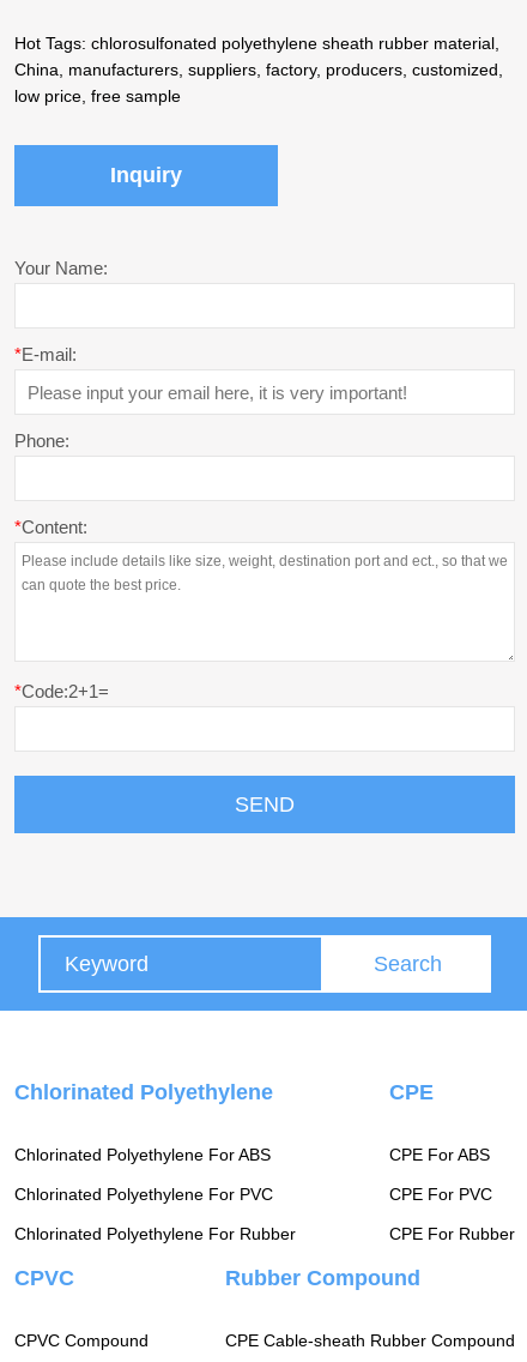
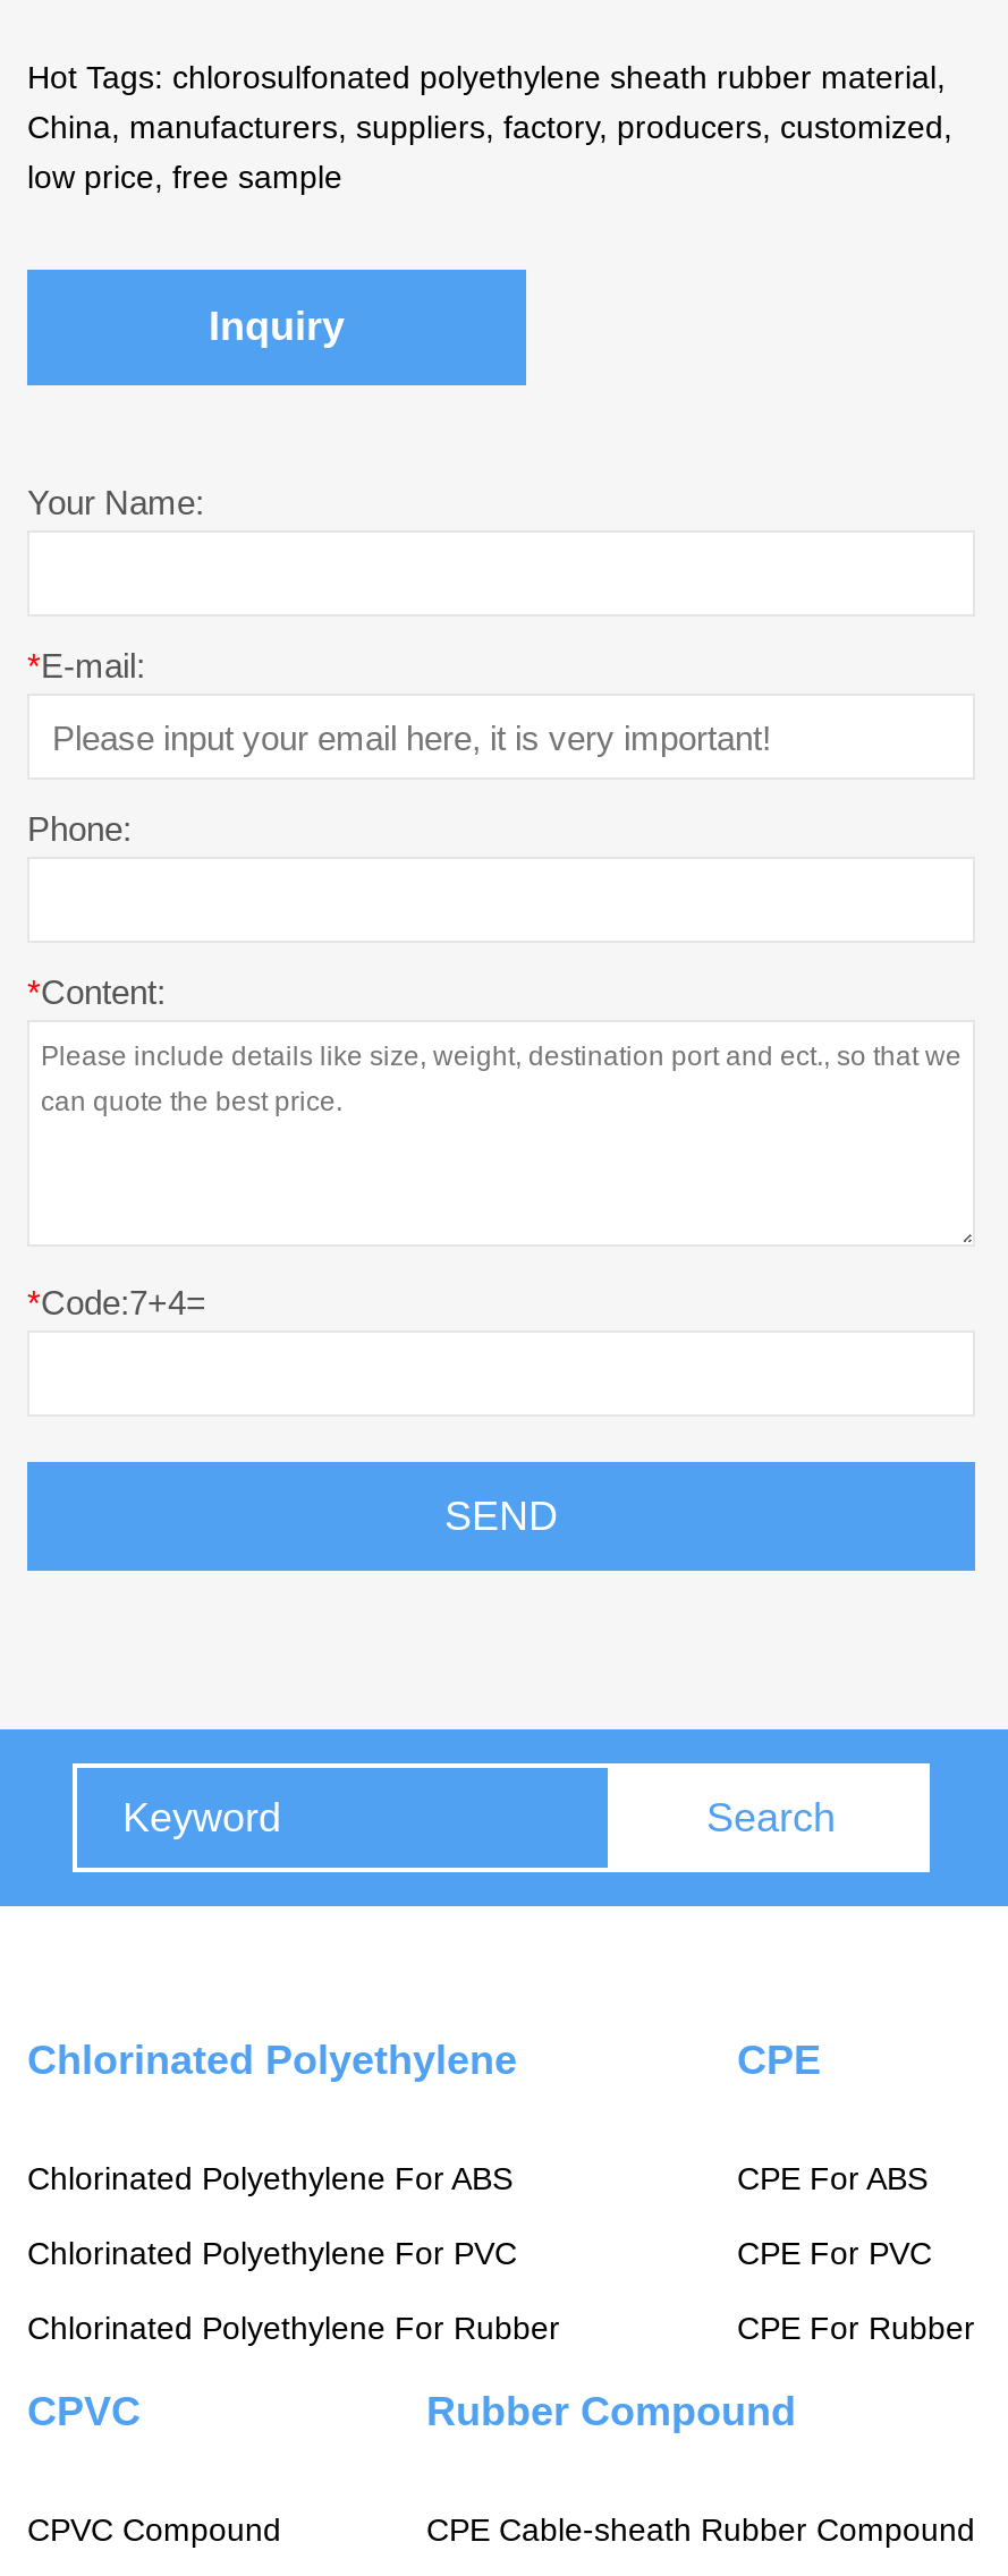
- *Code:2+1=
+ *Code:7+4=
